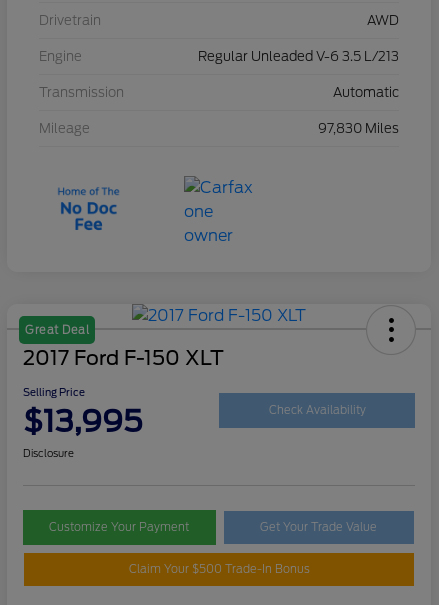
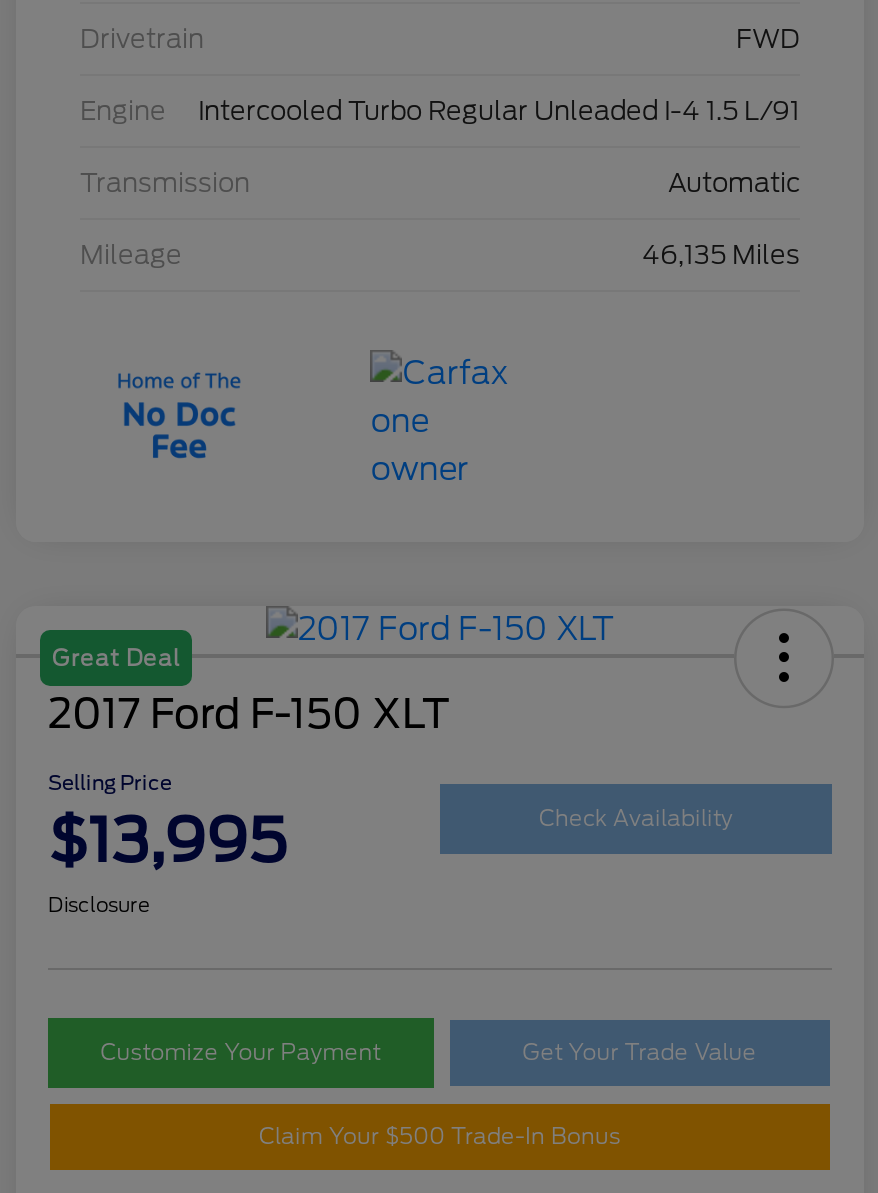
- AWD
+ FWD

- Regular Unleaded V-6 3.5 L/213
+ Intercooled Turbo Regular Unleaded I-4 1.5 L/91

- 97,830 Miles
+ 46,135 Miles
